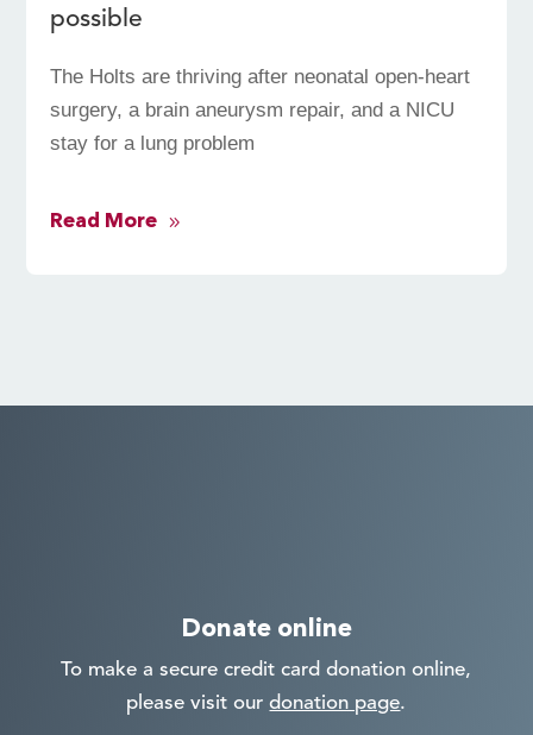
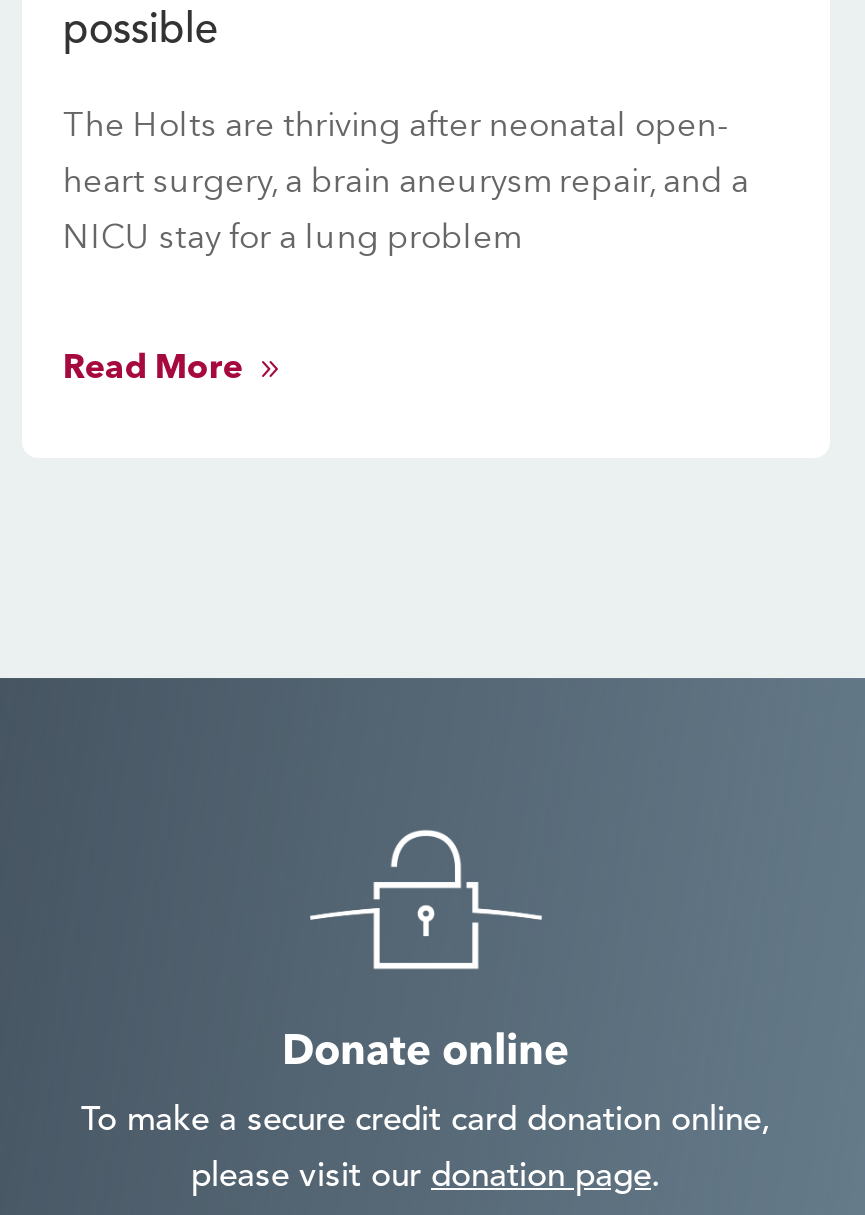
+ [image]
